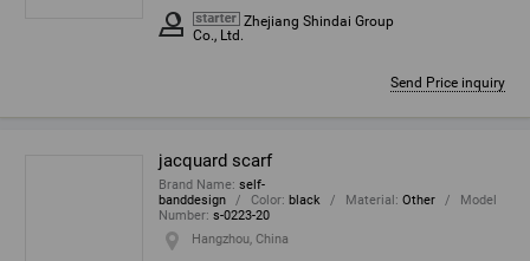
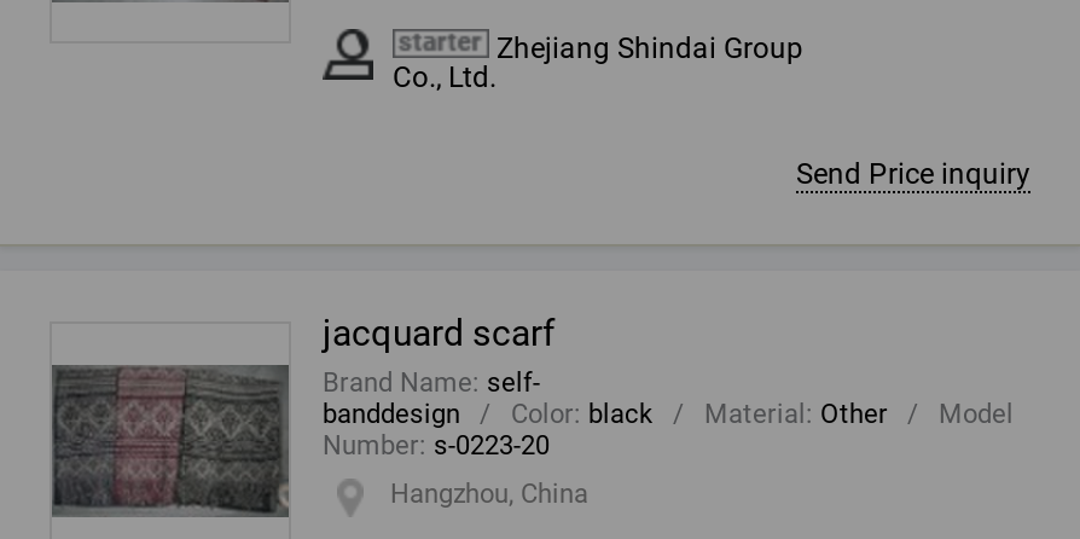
+ [image]
